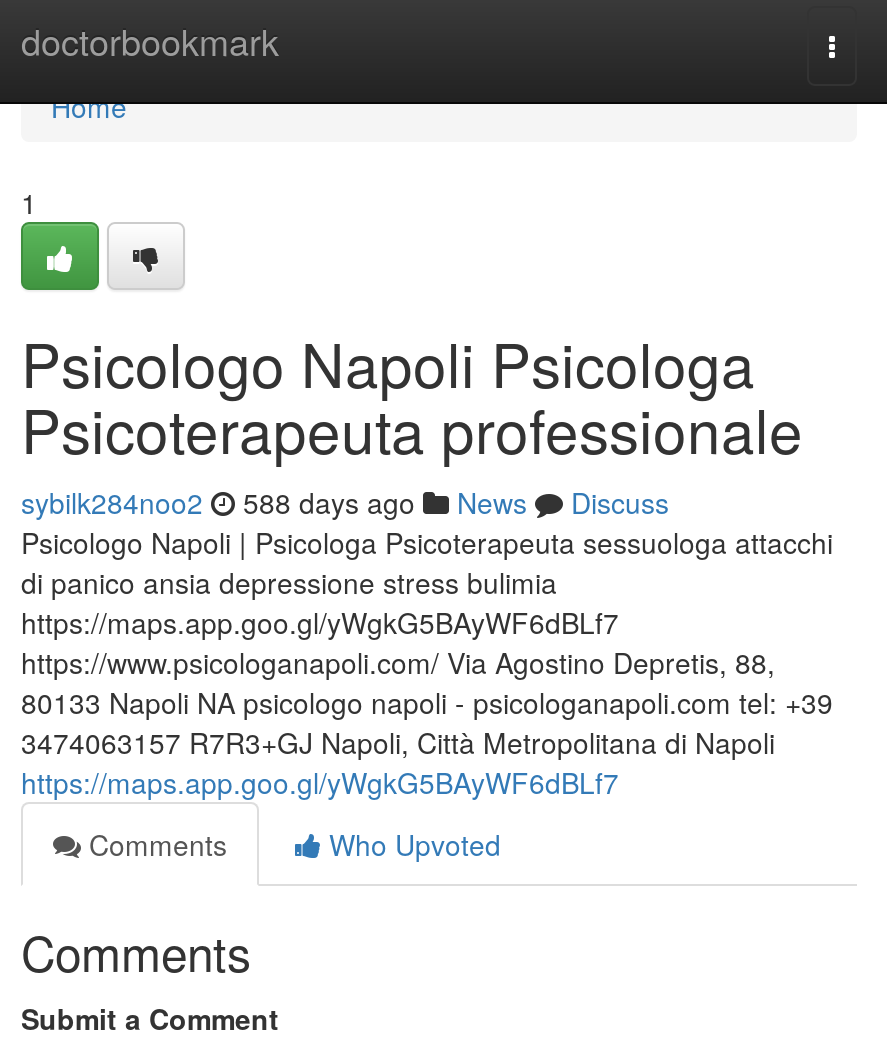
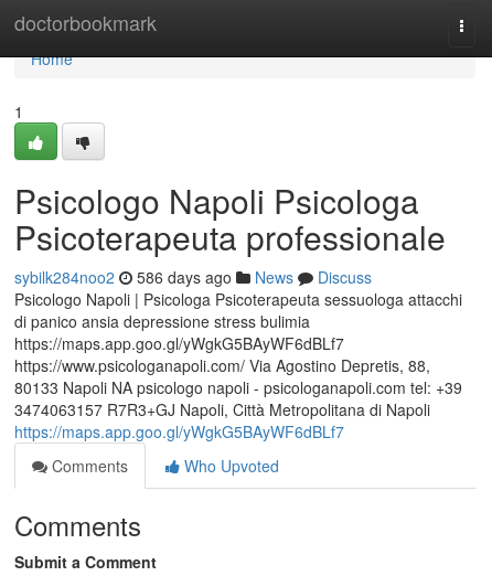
- sybilk284noo2 588 days ago News Discuss
+ sybilk284noo2 586 days ago News Discuss
